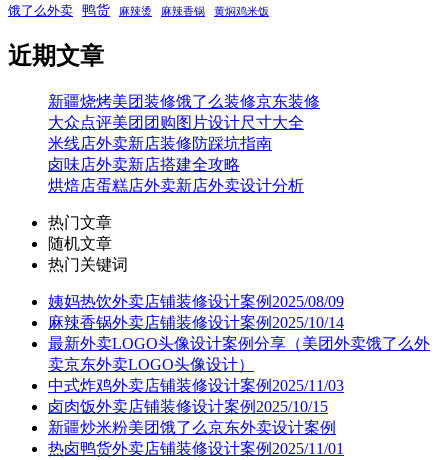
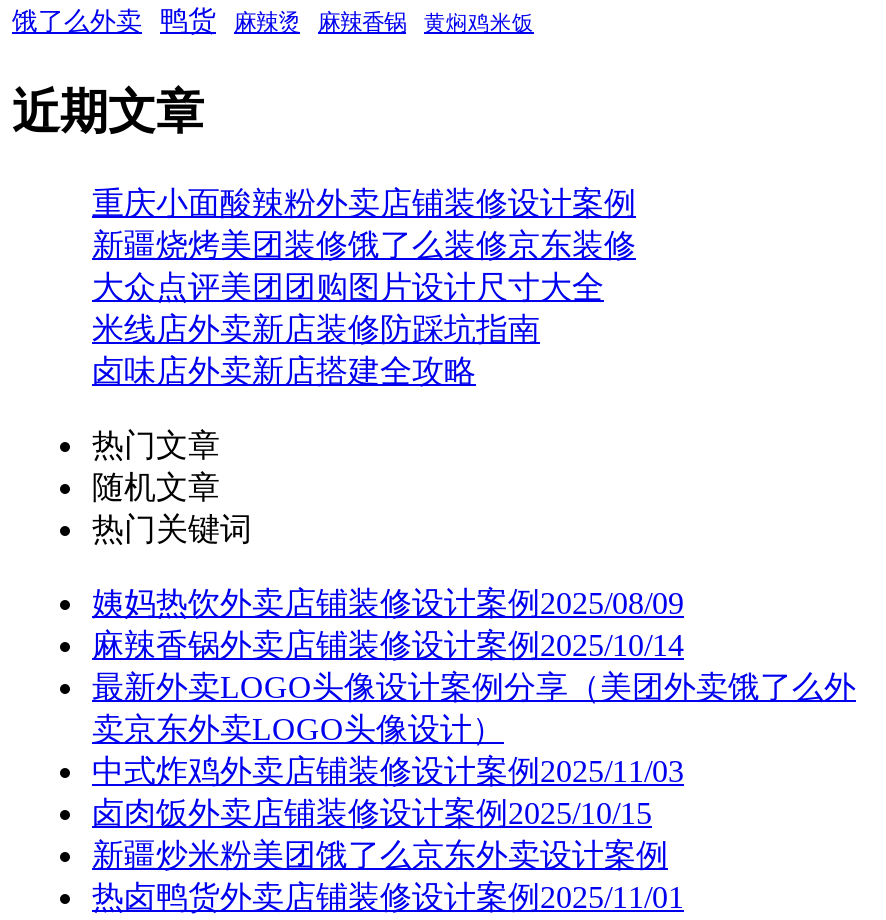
+ 重庆小面酸辣粉外卖店铺装修设计案例

moved down: 新疆烧烤美团装修饿了么装修京东装修 | 大众点评美团团购图片设计尺寸大全 | 卤味店外卖新店搭建全攻略

- 烘焙店蛋糕店外卖新店外卖设计分析
